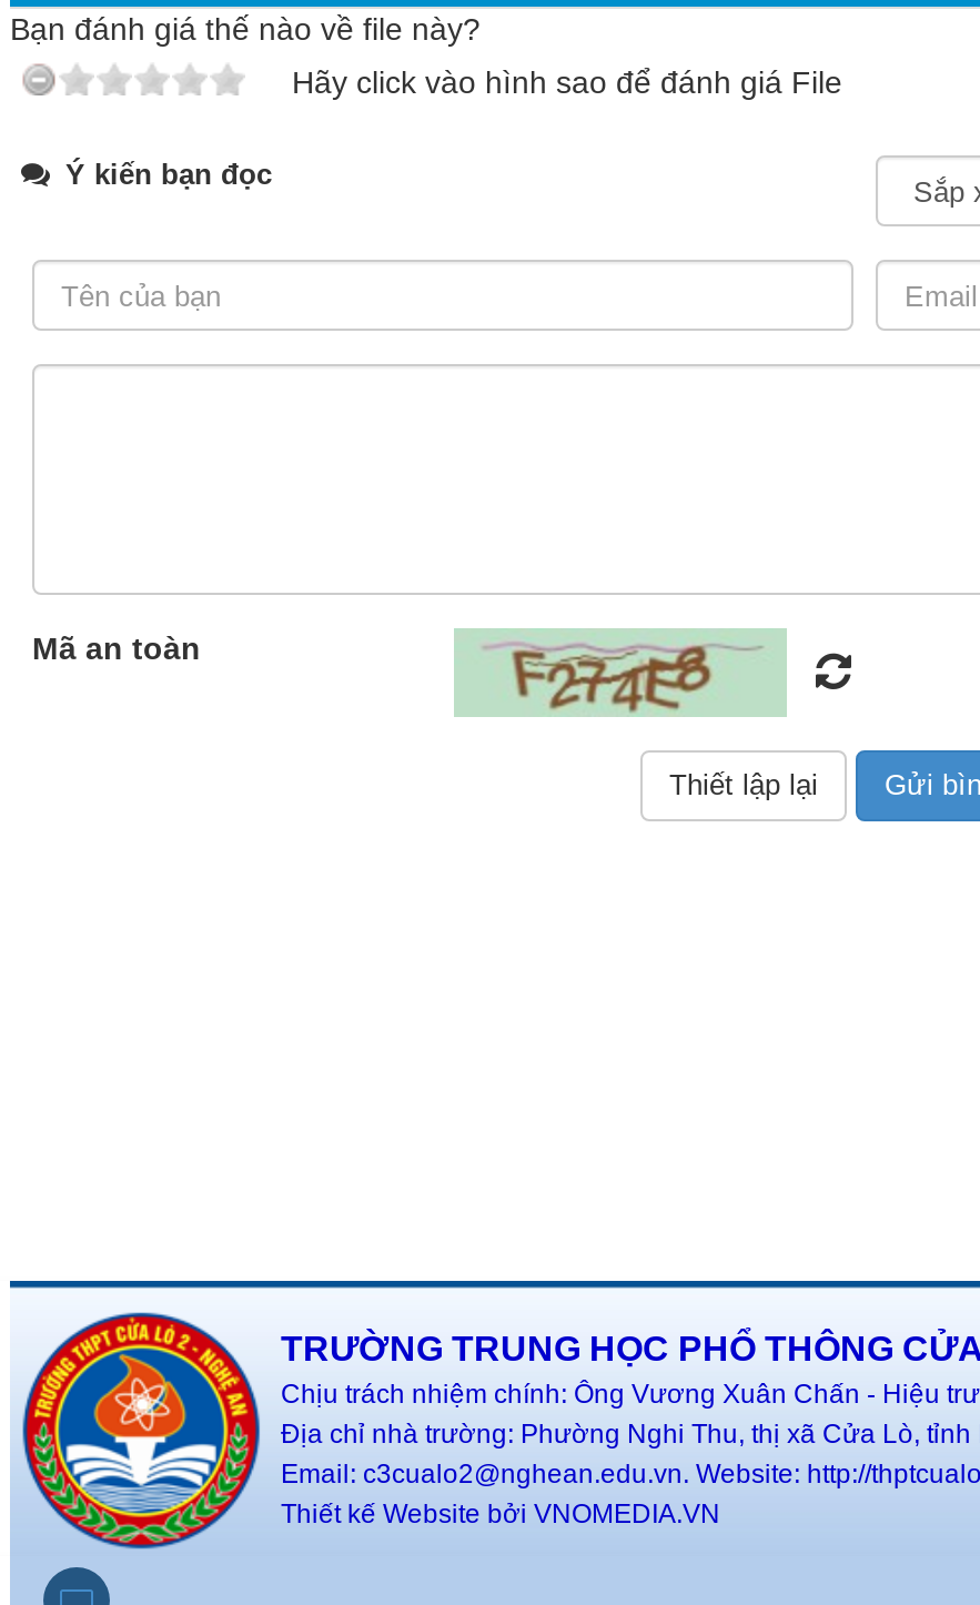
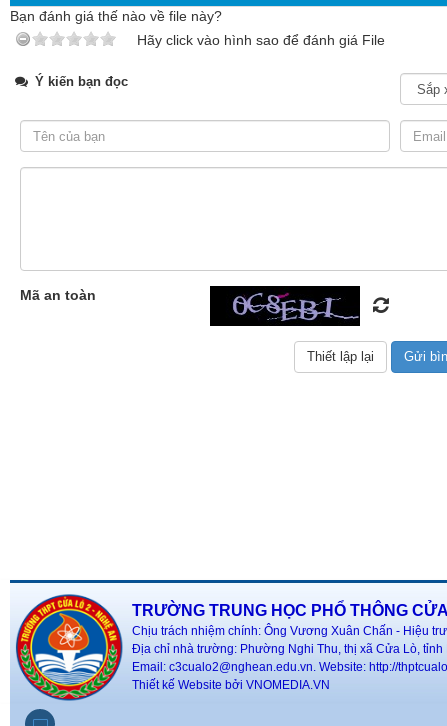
- [image]
+ [image]
